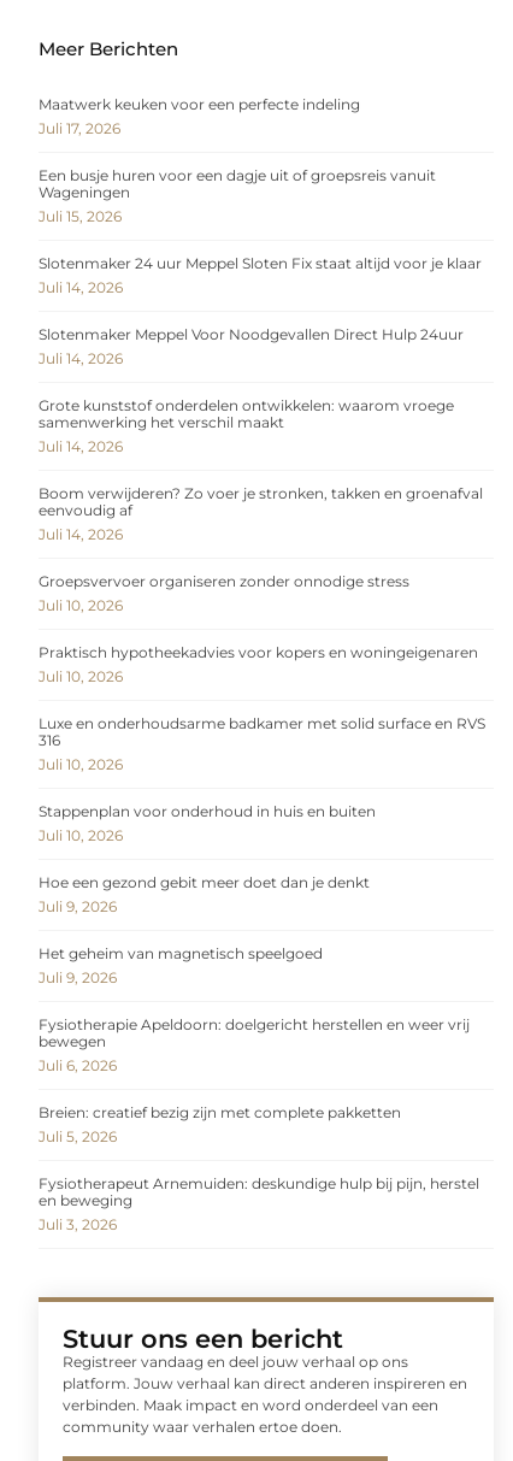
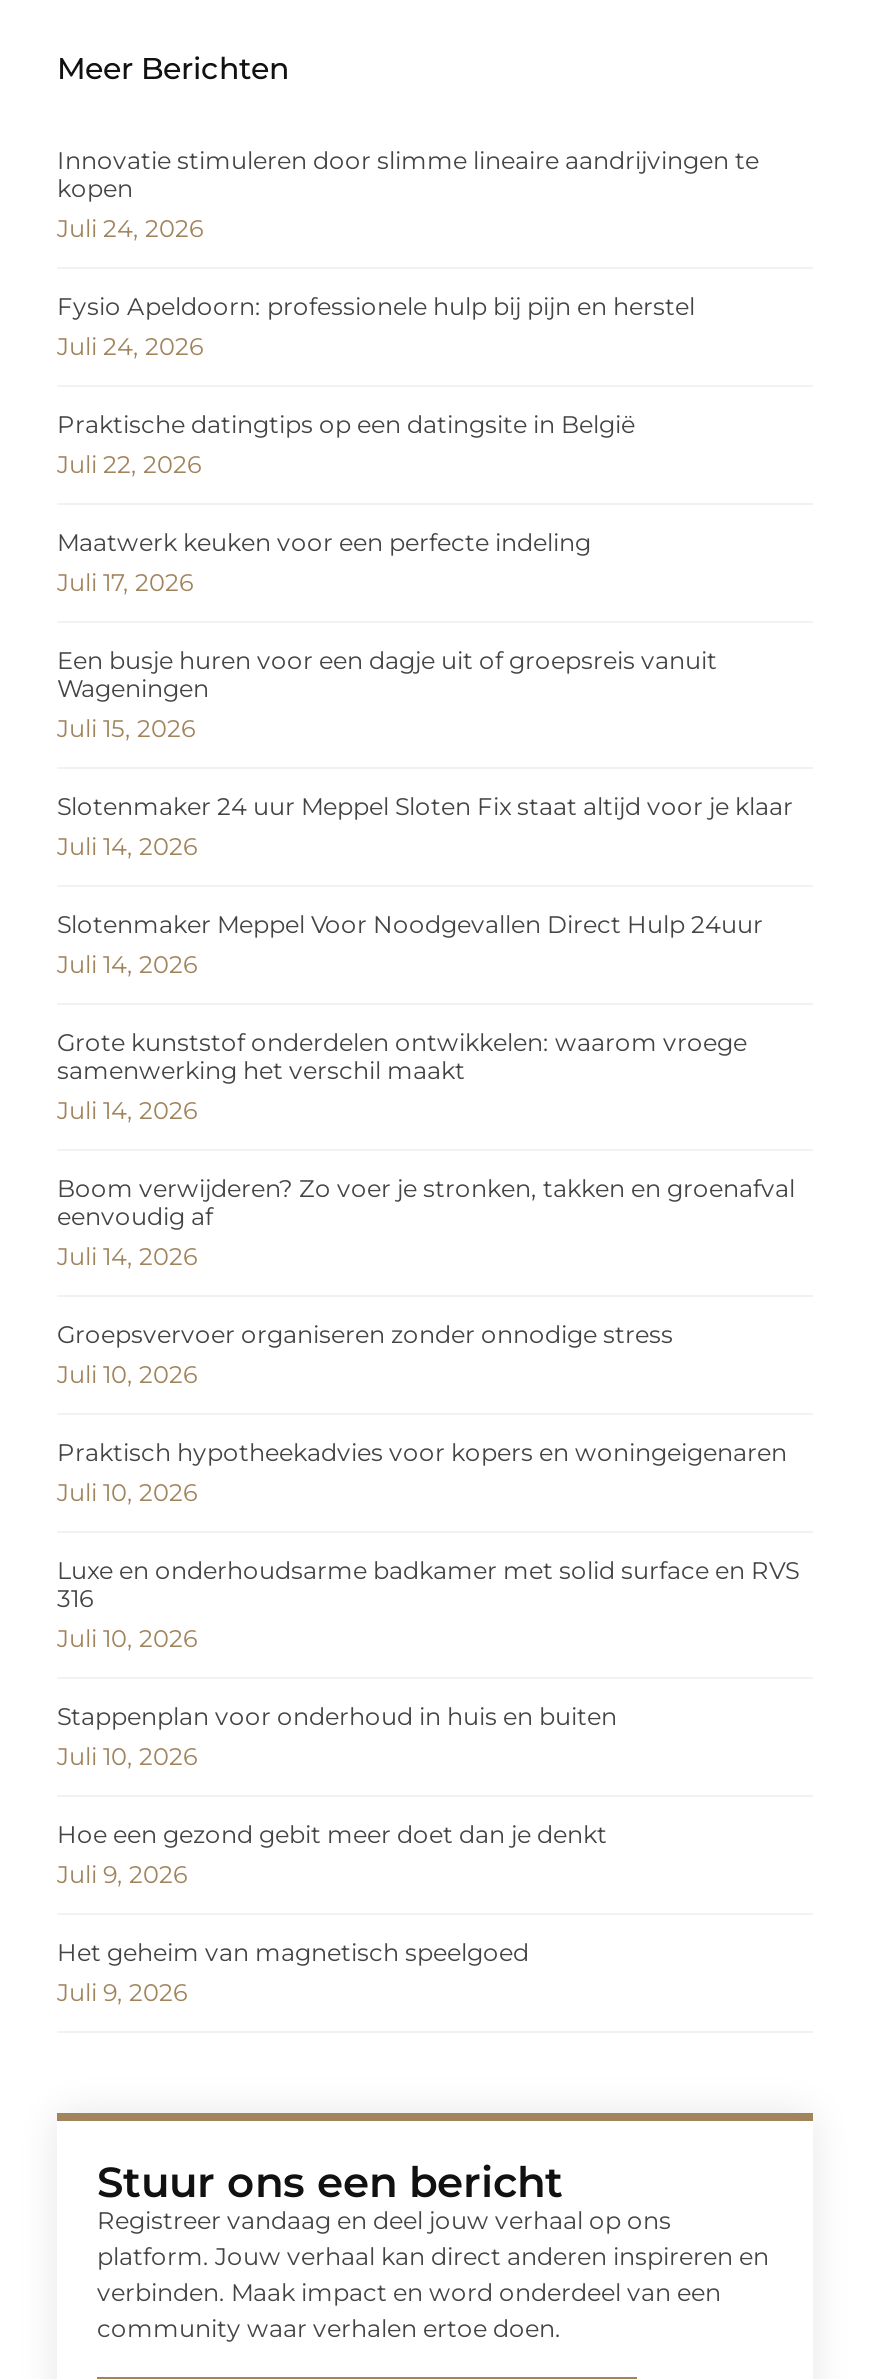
+ Innovatie stimuleren door slimme lineaire aandrijvingen te
+ kopen
+ Juli 24, 2026
+ Fysio Apeldoorn: professionele hulp bij pijn en herstel
+ Juli 24, 2026
+ Praktische datingtips op een datingsite in België
+ Juli 22, 2026

moved down: Maatwerk keuken voor een perfecte indeling | Juli 17, 2026 | Een busje huren voor een dagje uit of groepsreis vanuit | ... | Het geheim van magnetisch speelgoed | Juli 9, 2026

- Fysiotherapie Apeldoorn: doelgericht herstellen en weer vrij
- bewegen
- Juli 6, 2026
- Breien: creatief bezig zijn met complete pakketten
- Juli 5, 2026
- Fysiotherapeut Arnemuiden: deskundige hulp bij pijn, herstel
- en beweging
- Juli 3, 2026
